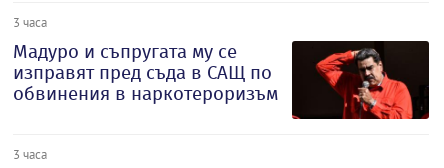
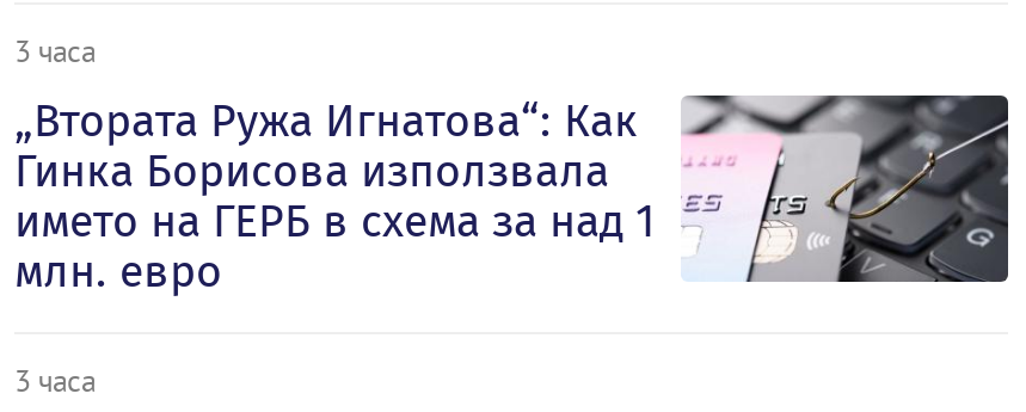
- [image]
- Мадуро и съпругата му се
- изправят пред съда в САЩ по
- обвинения в наркотероризъм
+ [image]
+ „Втората Ружа Игнатова“: Как
+ Гинка Борисова използвала
+ името на ГЕРБ в схема за над 1
+ млн. евро
